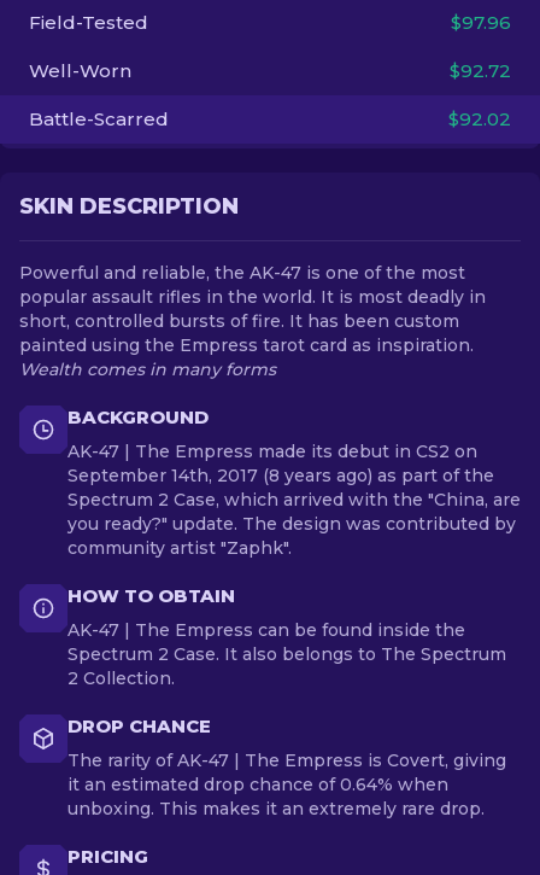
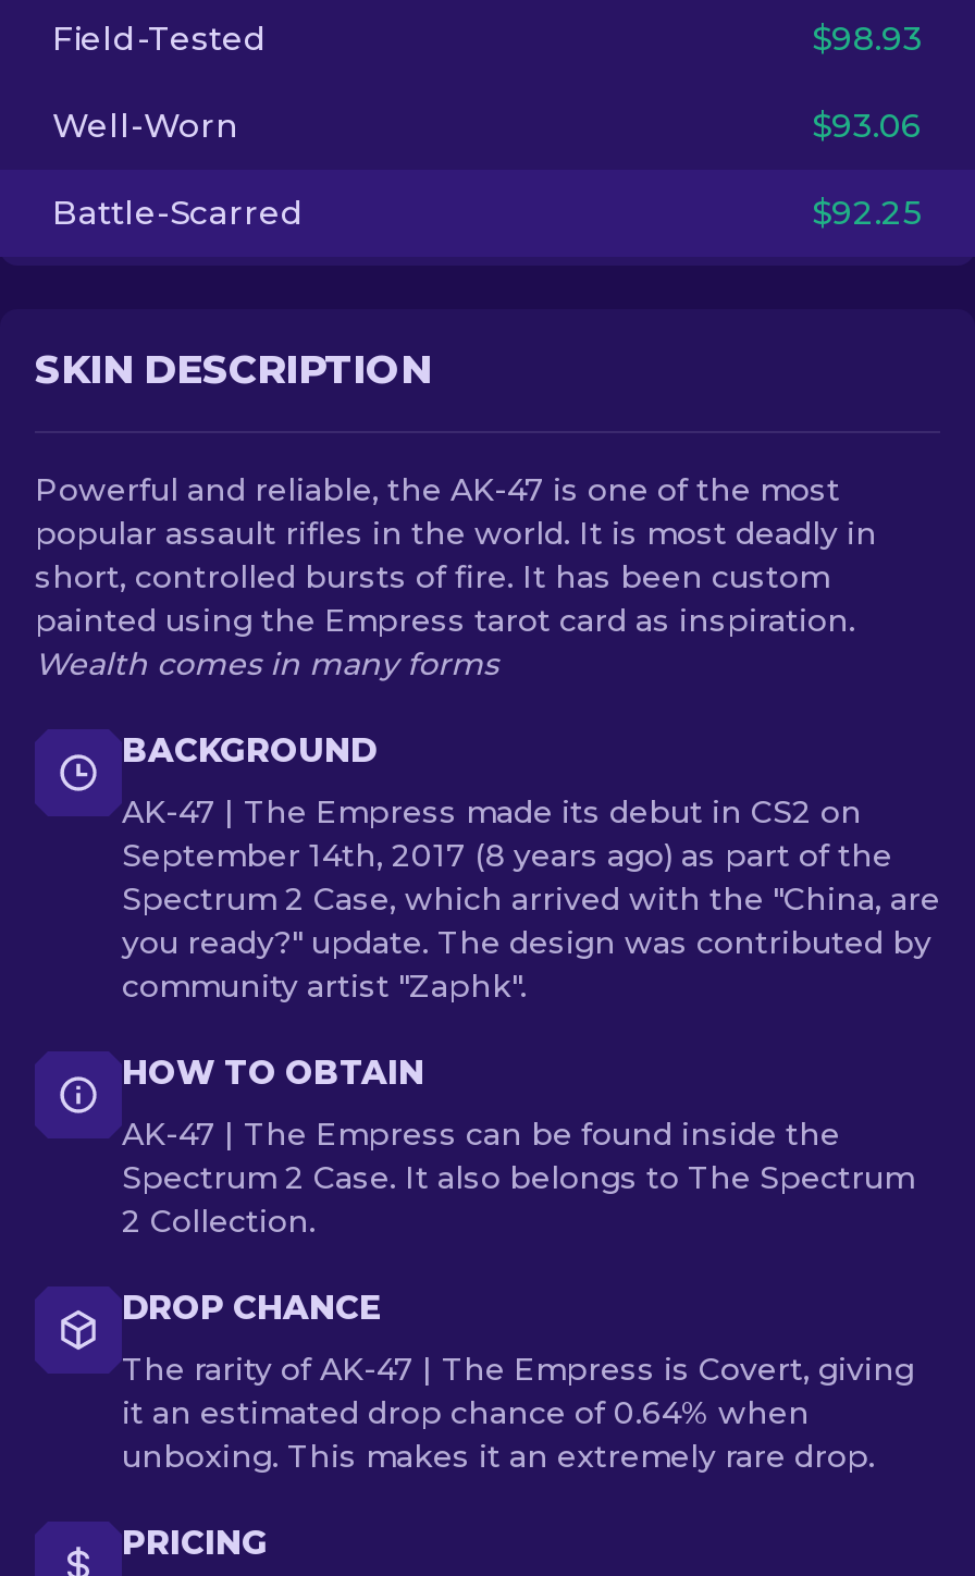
- $97.96
+ $98.93

- $92.72
+ $93.06

- $92.02
+ $92.25
